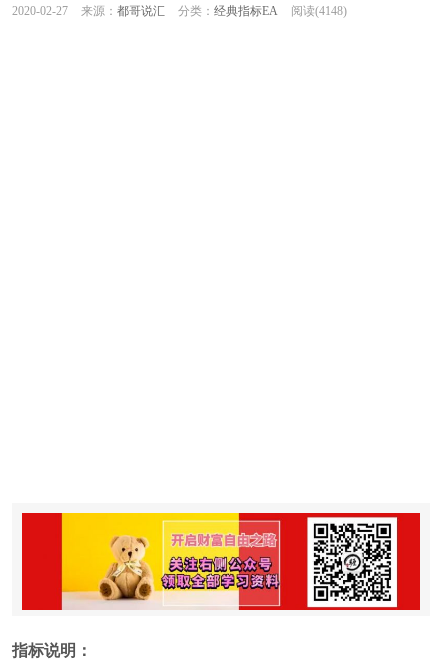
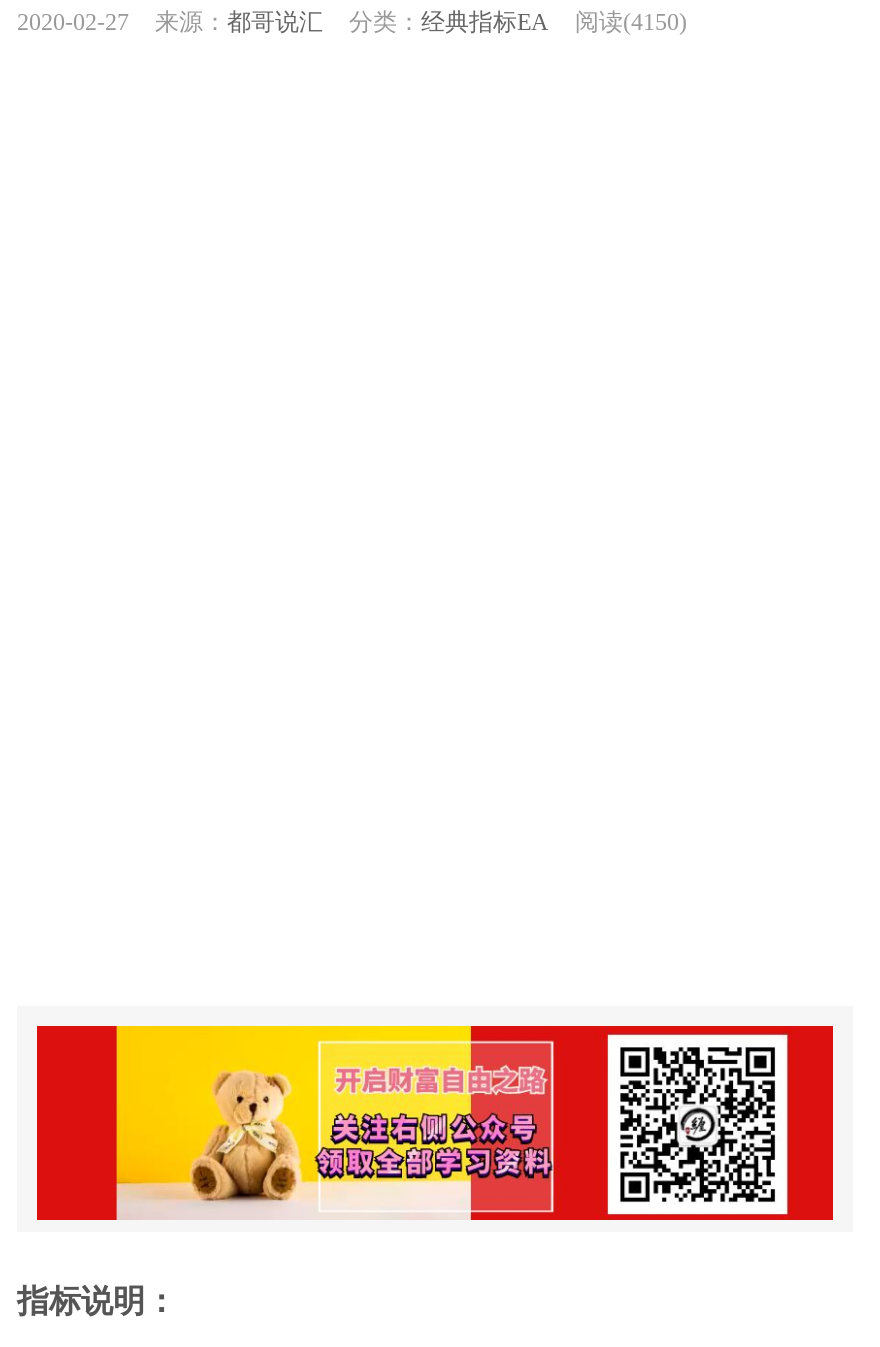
- 2020-02-27 来源：都哥说汇 分类：经典指标EA 阅读(4148)
+ 2020-02-27 来源：都哥说汇 分类：经典指标EA 阅读(4150)
